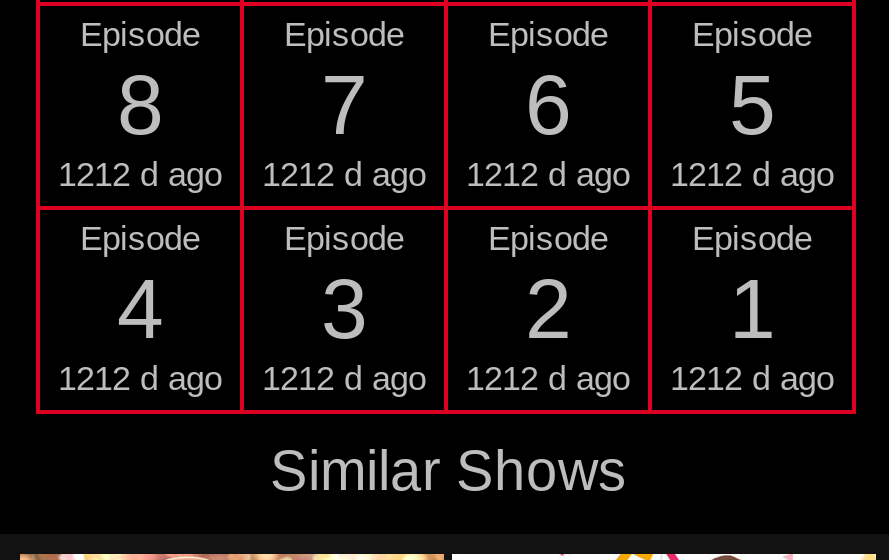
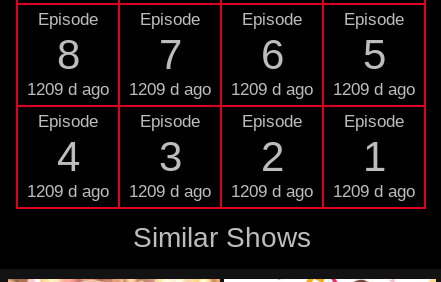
- 1212 d ago
+ 1209 d ago

- 1212 d ago
+ 1209 d ago

- 1212 d ago
+ 1209 d ago

- 1212 d ago
+ 1209 d ago

- 1212 d ago
+ 1209 d ago

- 1212 d ago
+ 1209 d ago

- 1212 d ago
+ 1209 d ago

- 1212 d ago
+ 1209 d ago
